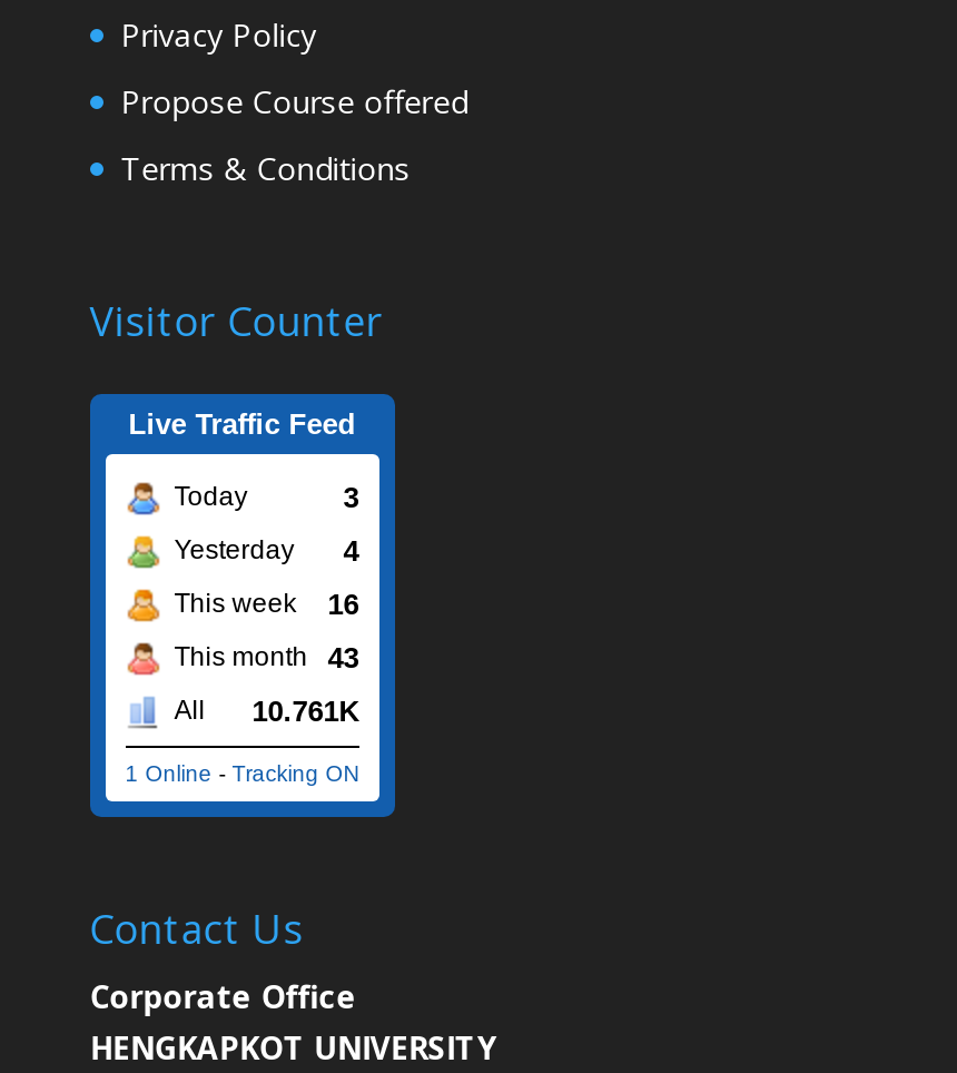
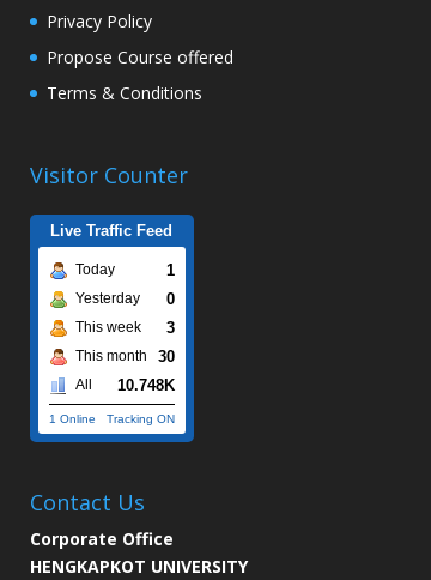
- 3
+ 1

- Yesterday 4
+ Yesterday 0

- This week 16
+ This week 3

- This month 43
+ This month 30

- All 10.761K
+ All 10.748K
